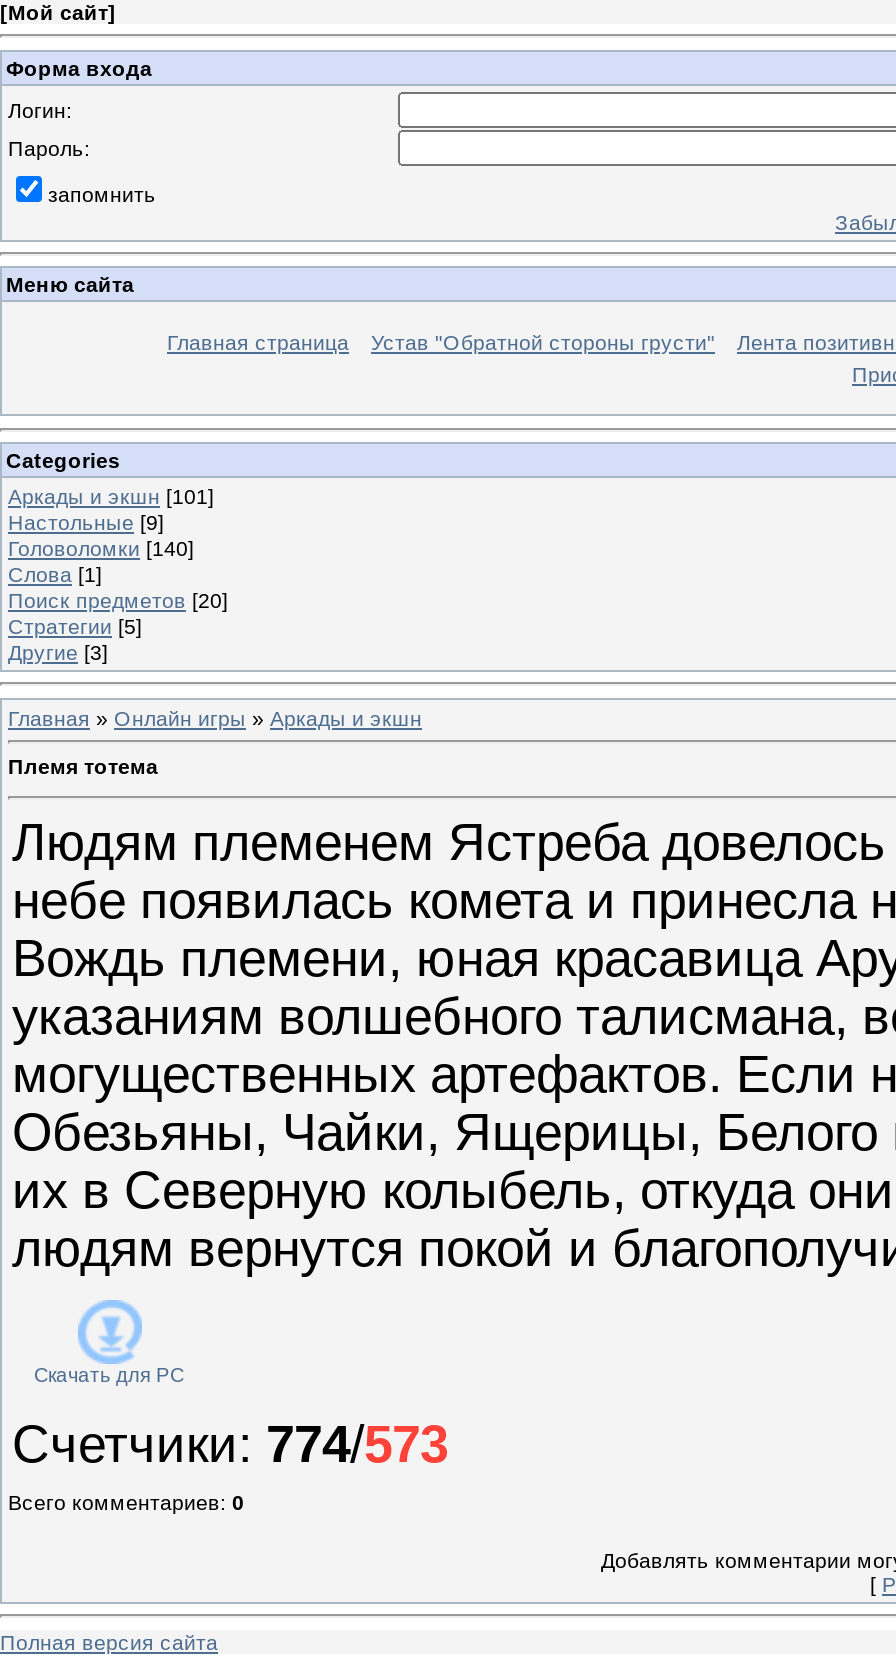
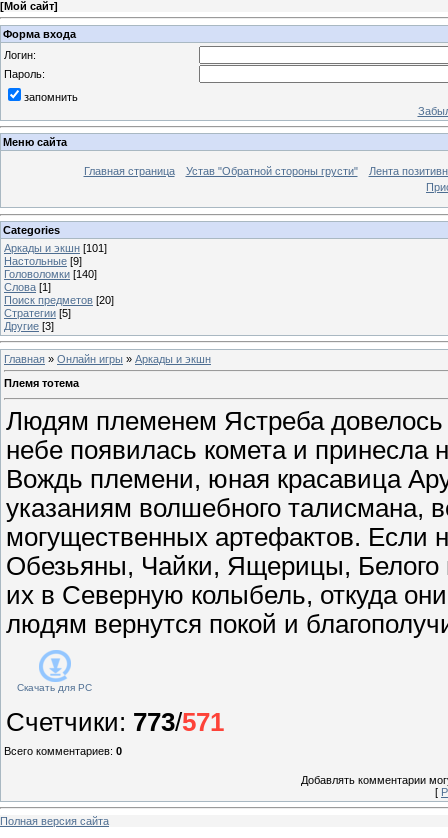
- Счетчики: 774/573
+ Счетчики: 773/571
